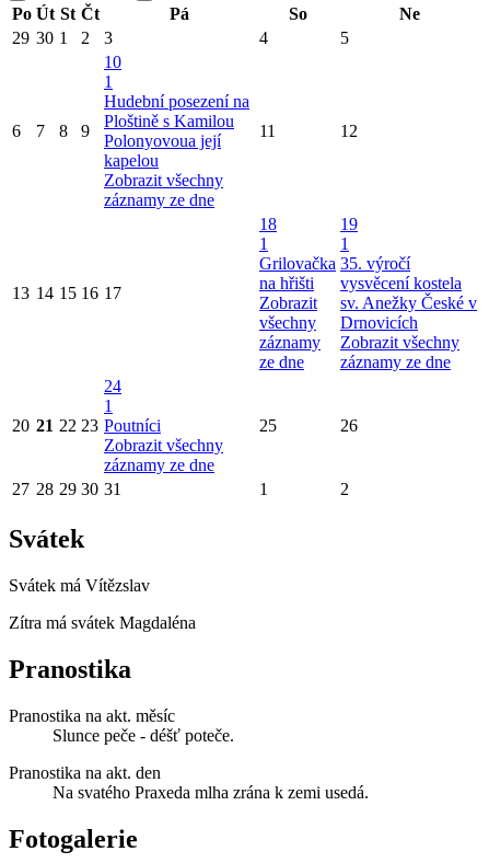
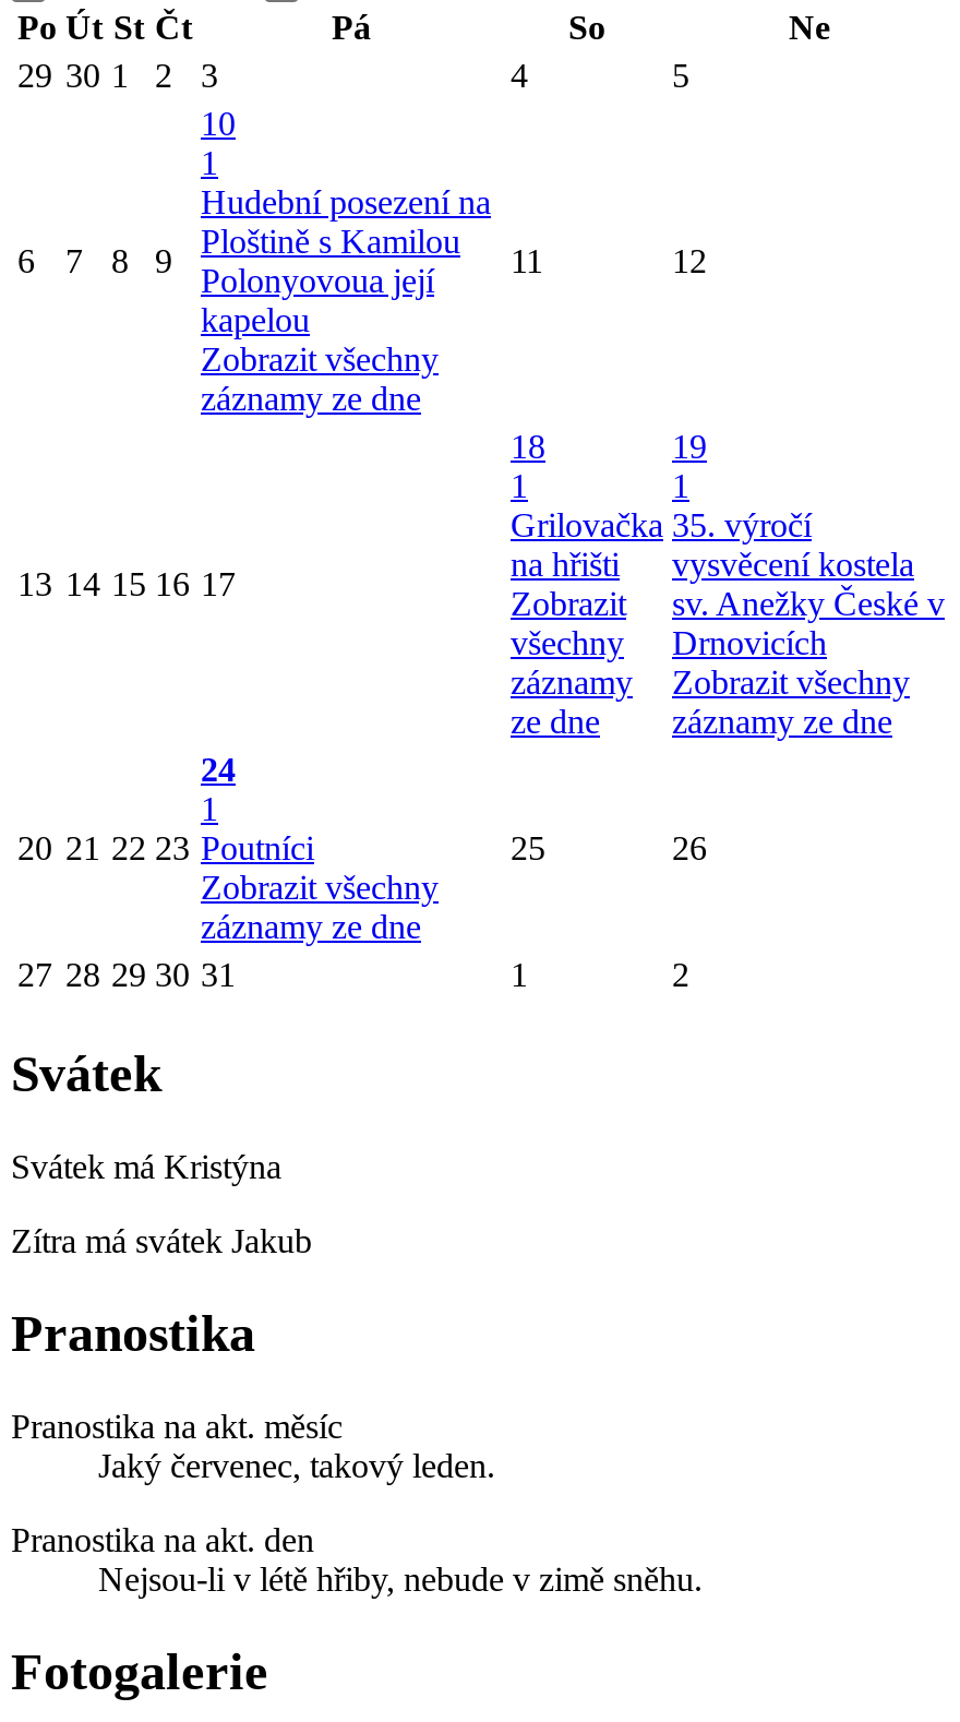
- Svátek má Vítězslav
+ Svátek má Kristýna

- Zítra má svátek Magdaléna
+ Zítra má svátek Jakub

- Slunce peče - déšť poteče.
+ Jaký červenec, takový leden.

- Na svatého Praxeda mlha zrána k zemi usedá.
+ Nejsou-li v létě hřiby, nebude v zimě sněhu.
